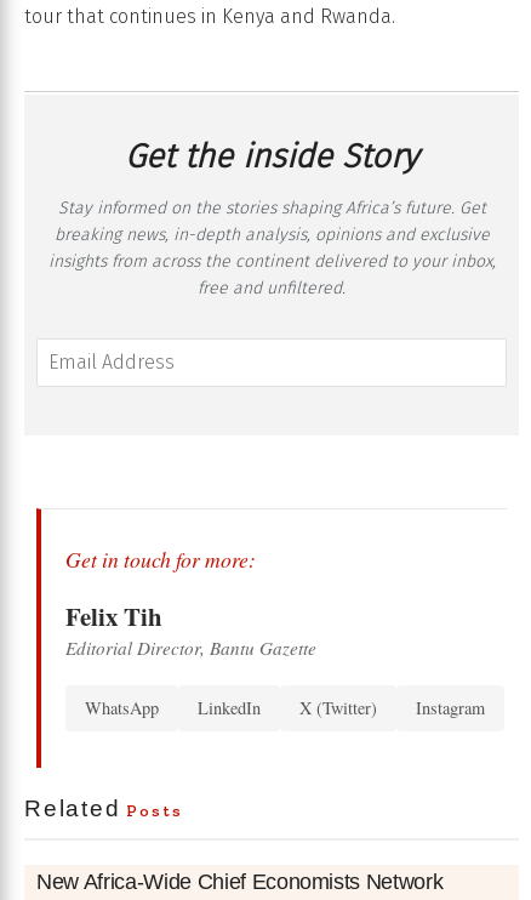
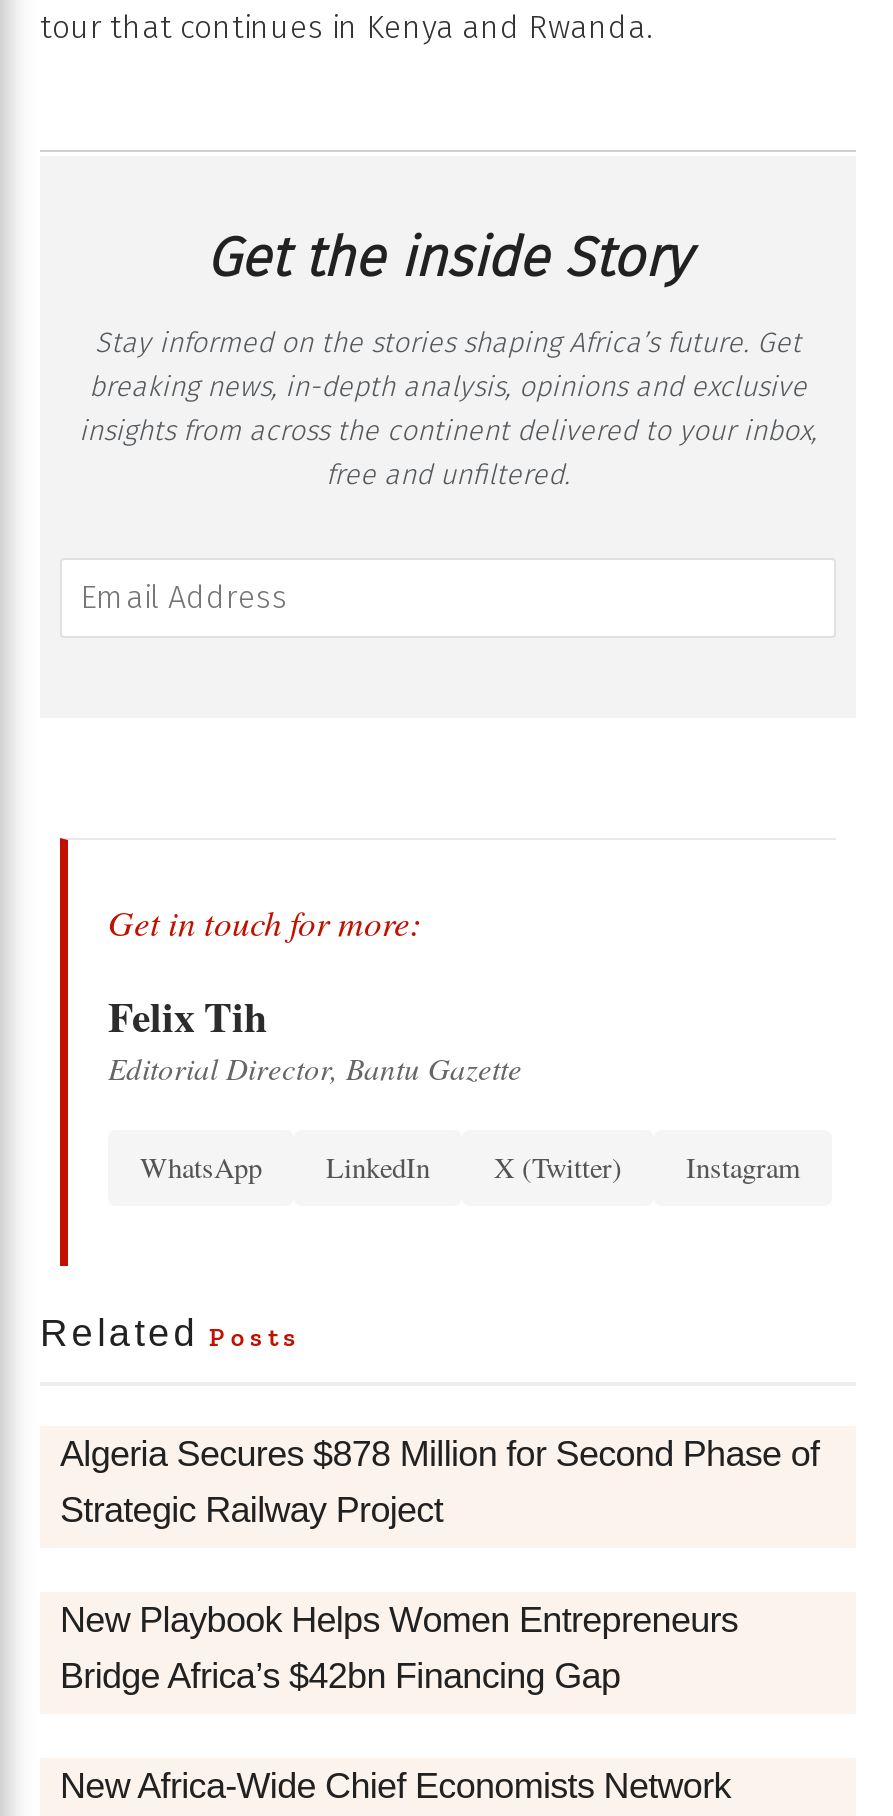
+ Algeria Secures $878 Million for Second Phase of
+ Strategic Railway Project
+ New Playbook Helps Women Entrepreneurs
+ Bridge Africa’s $42bn Financing Gap
